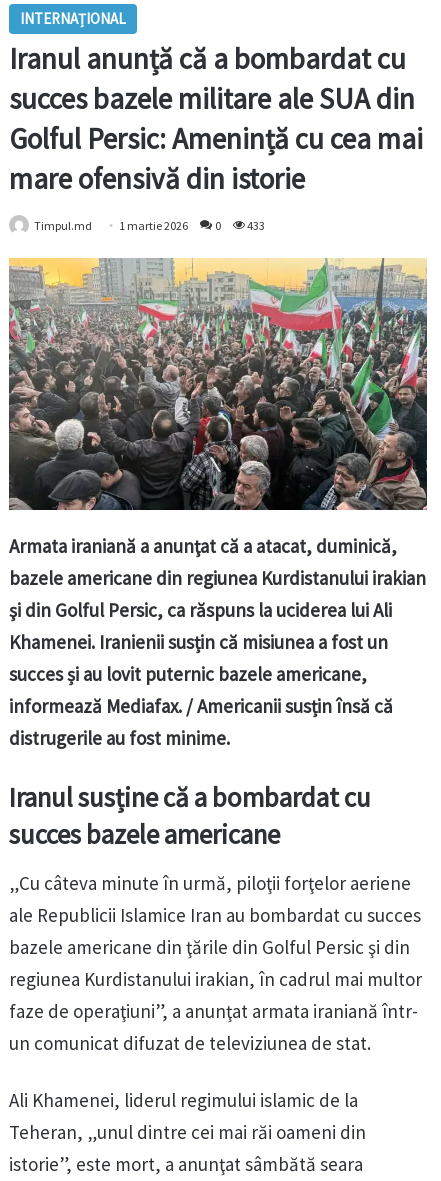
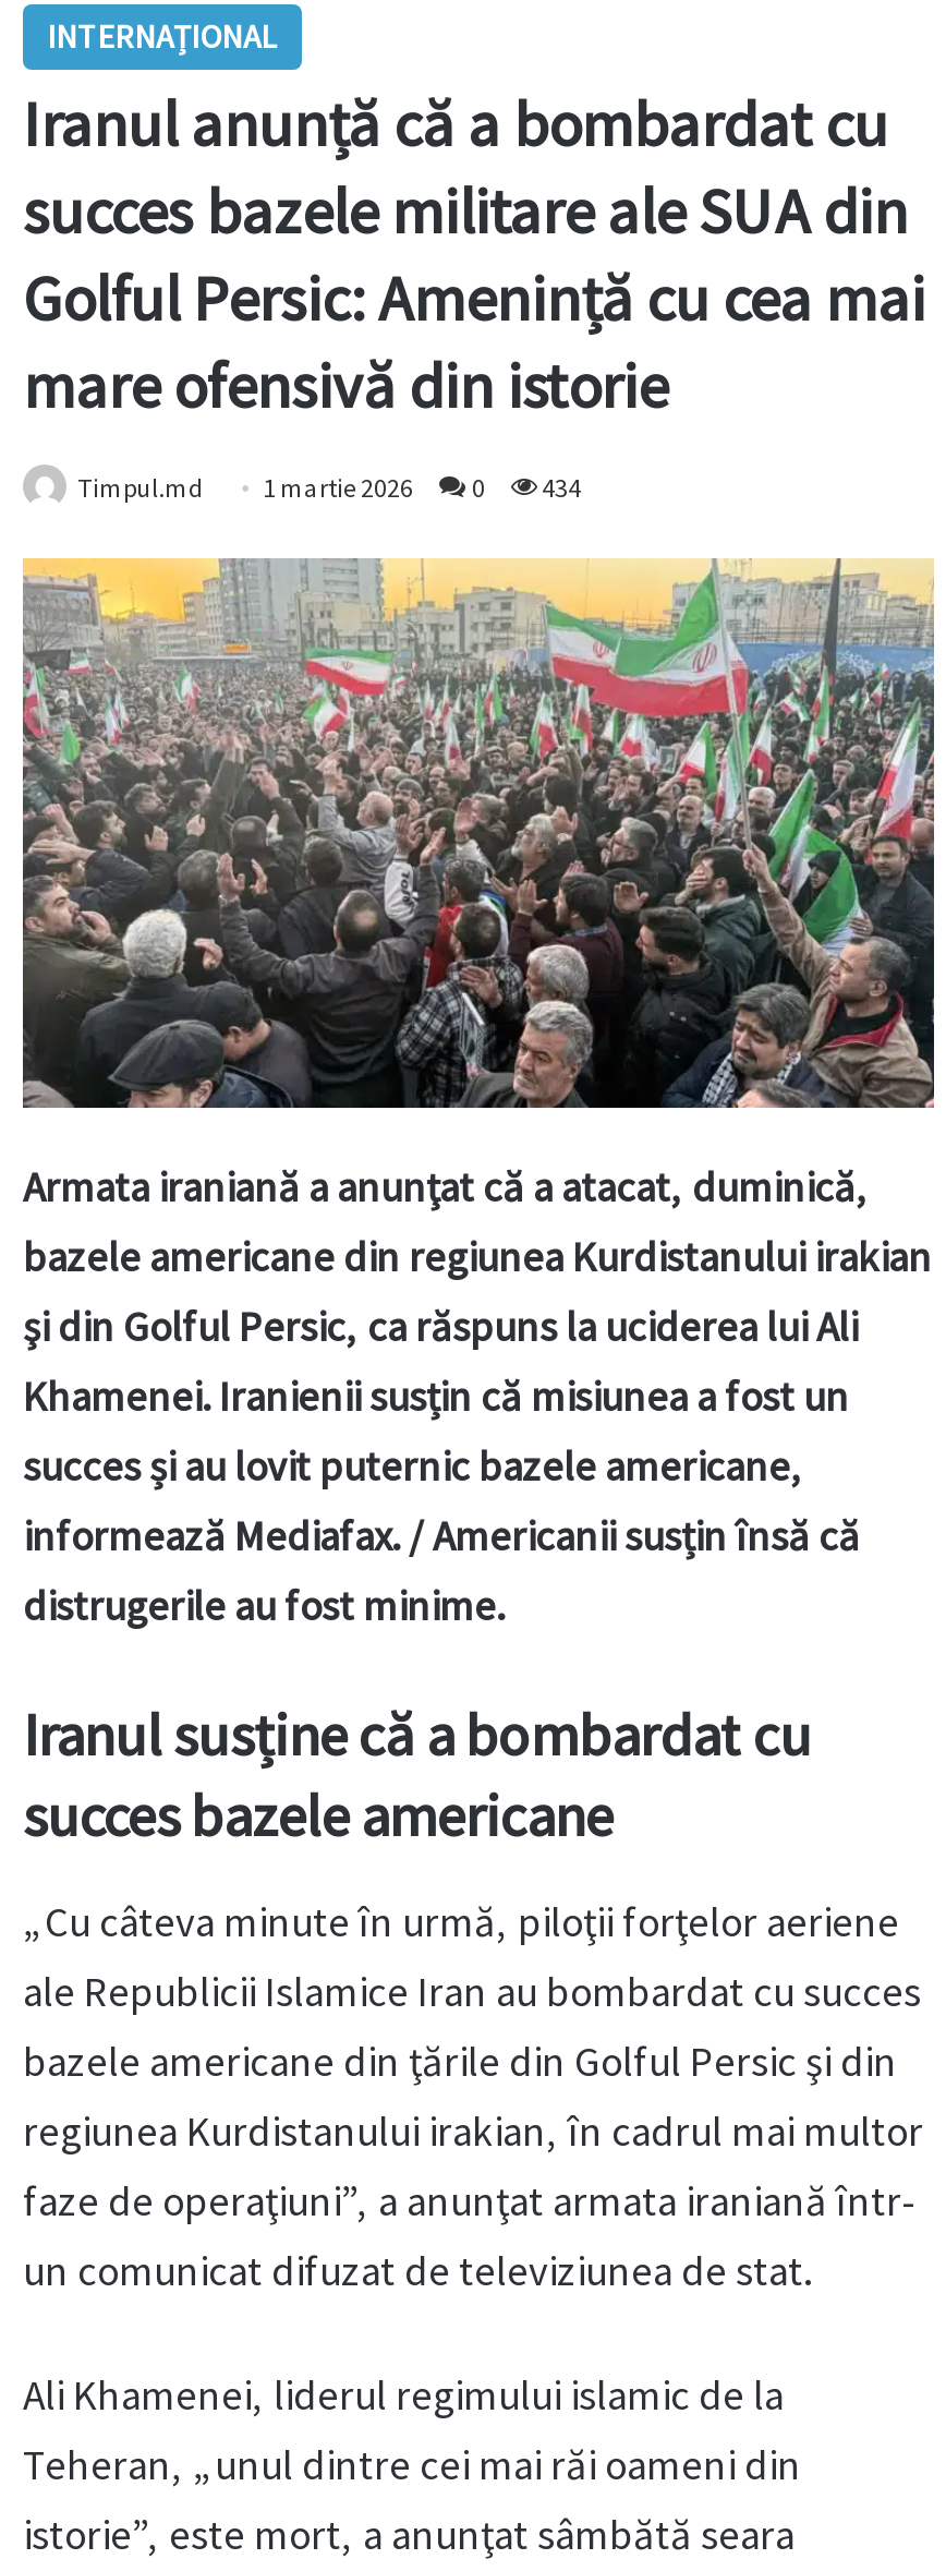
- Timpul.md 1 martie 2026 0 433
+ Timpul.md 1 martie 2026 0 434
